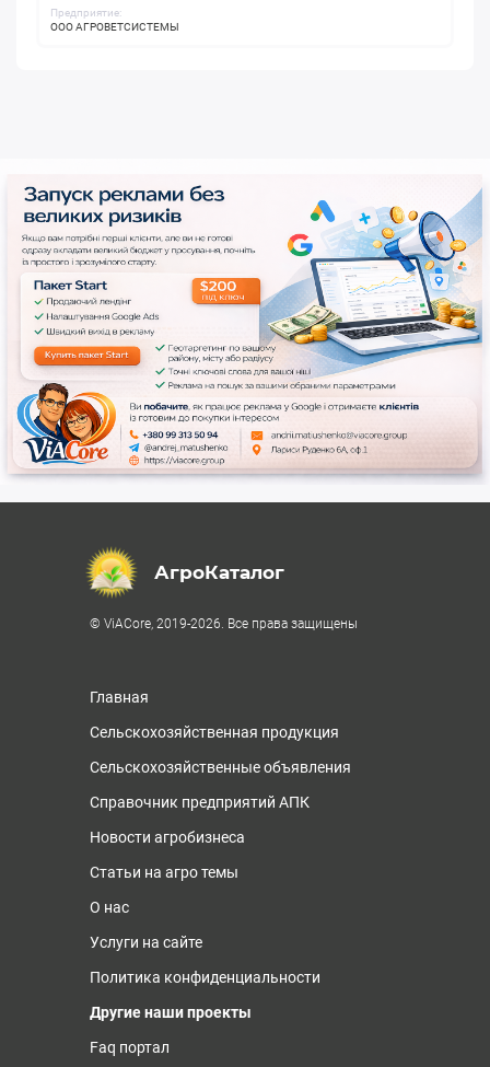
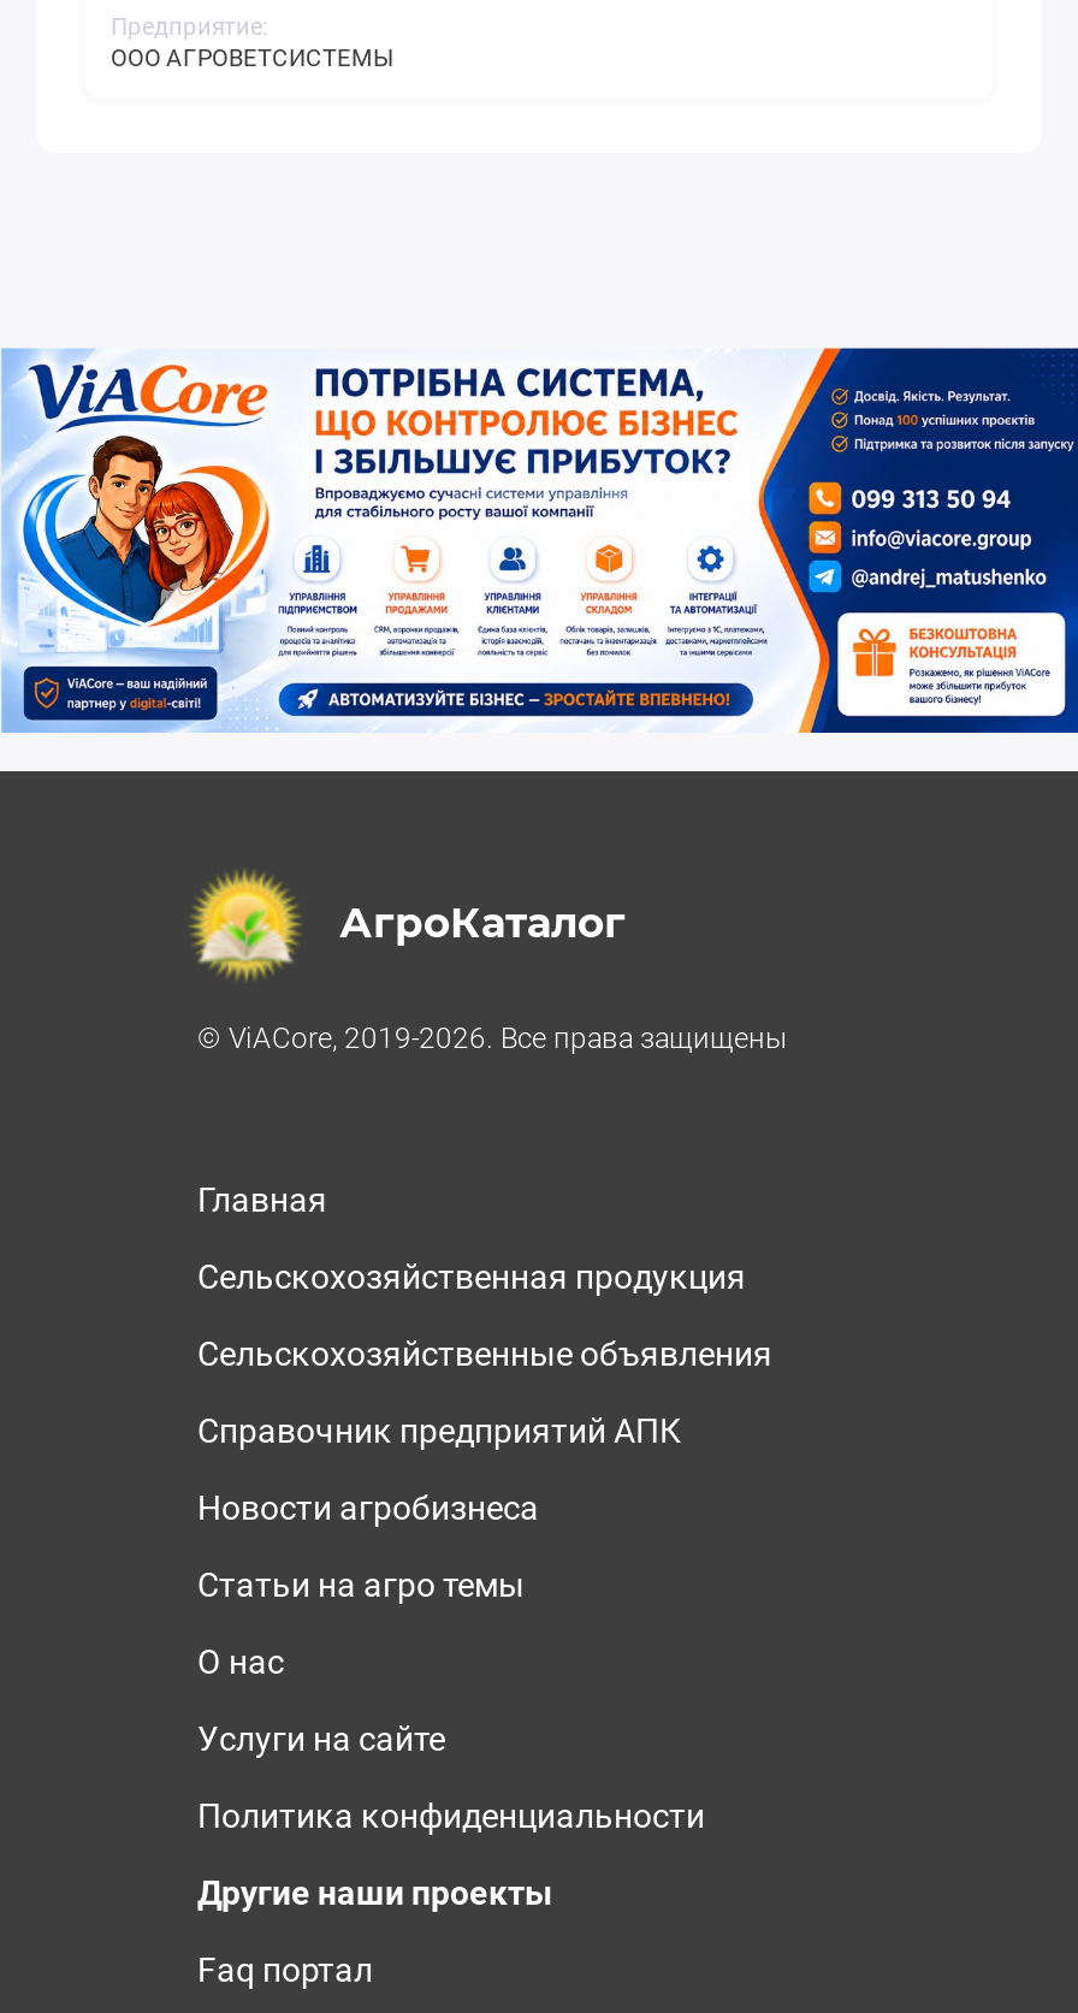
- [image]
+ [image]
